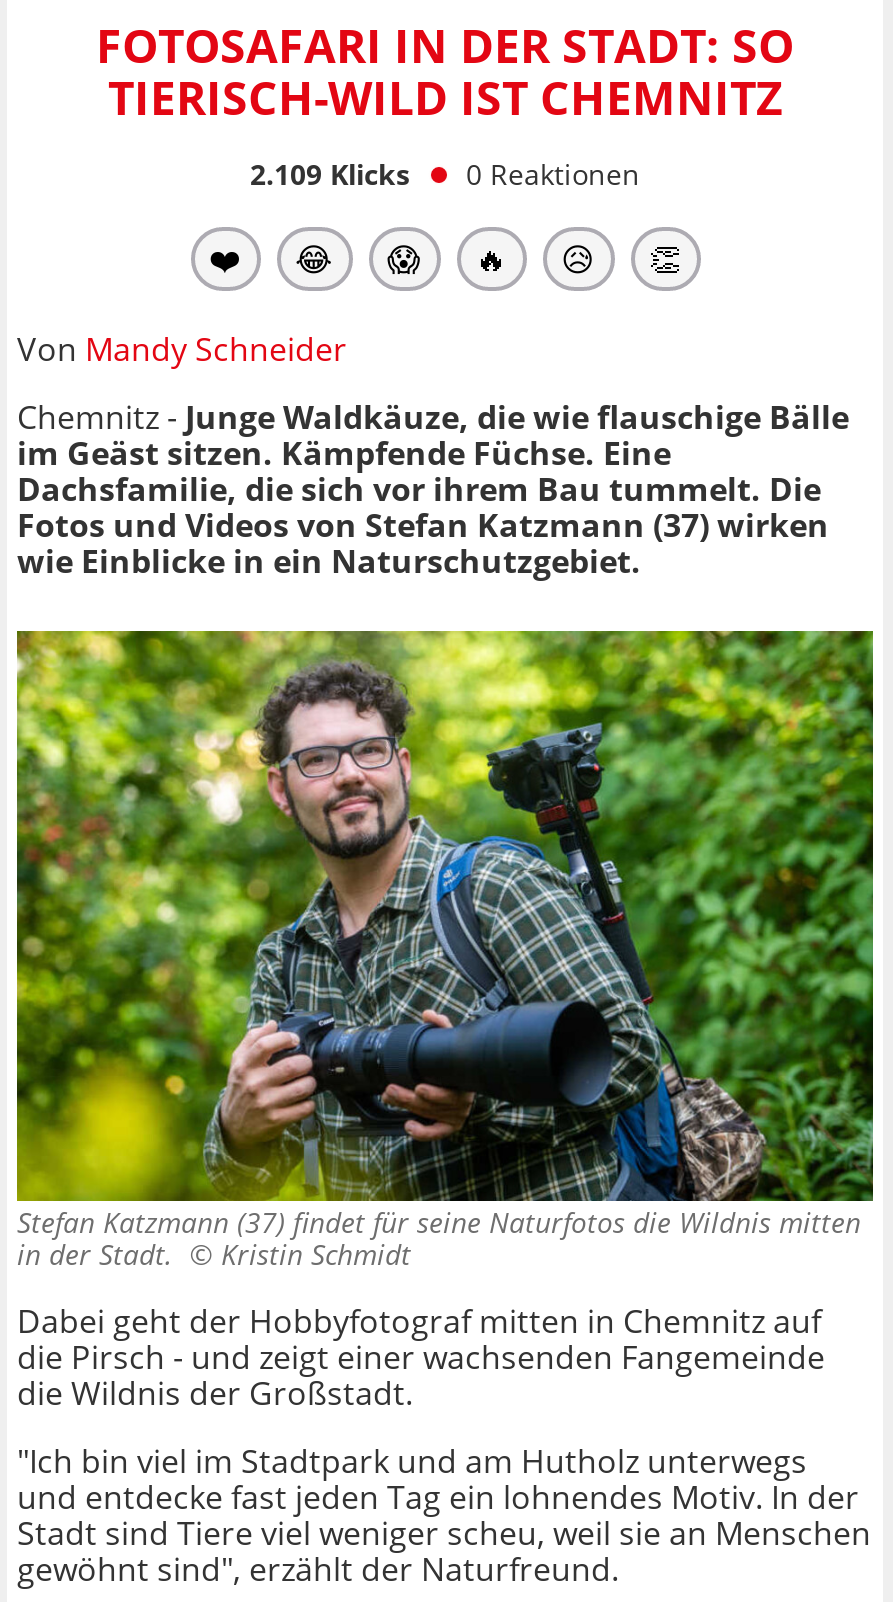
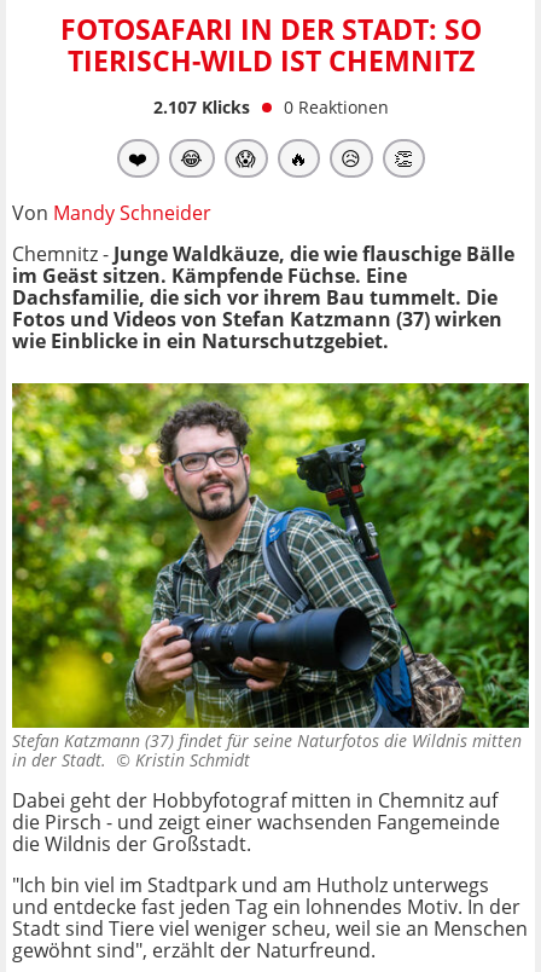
- 2.109 Klicks 0 Reaktionen
+ 2.107 Klicks 0 Reaktionen
